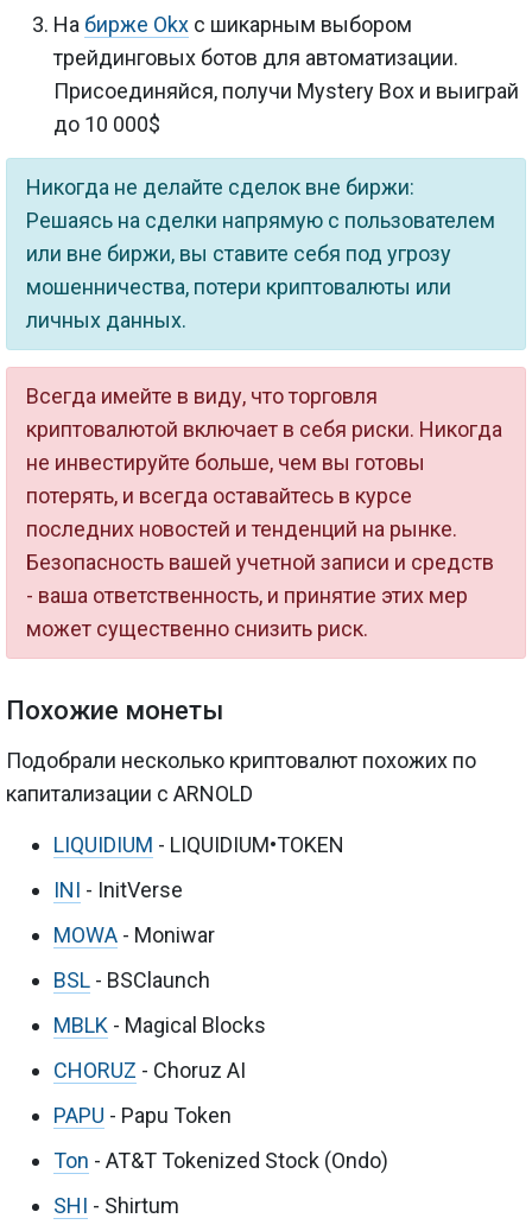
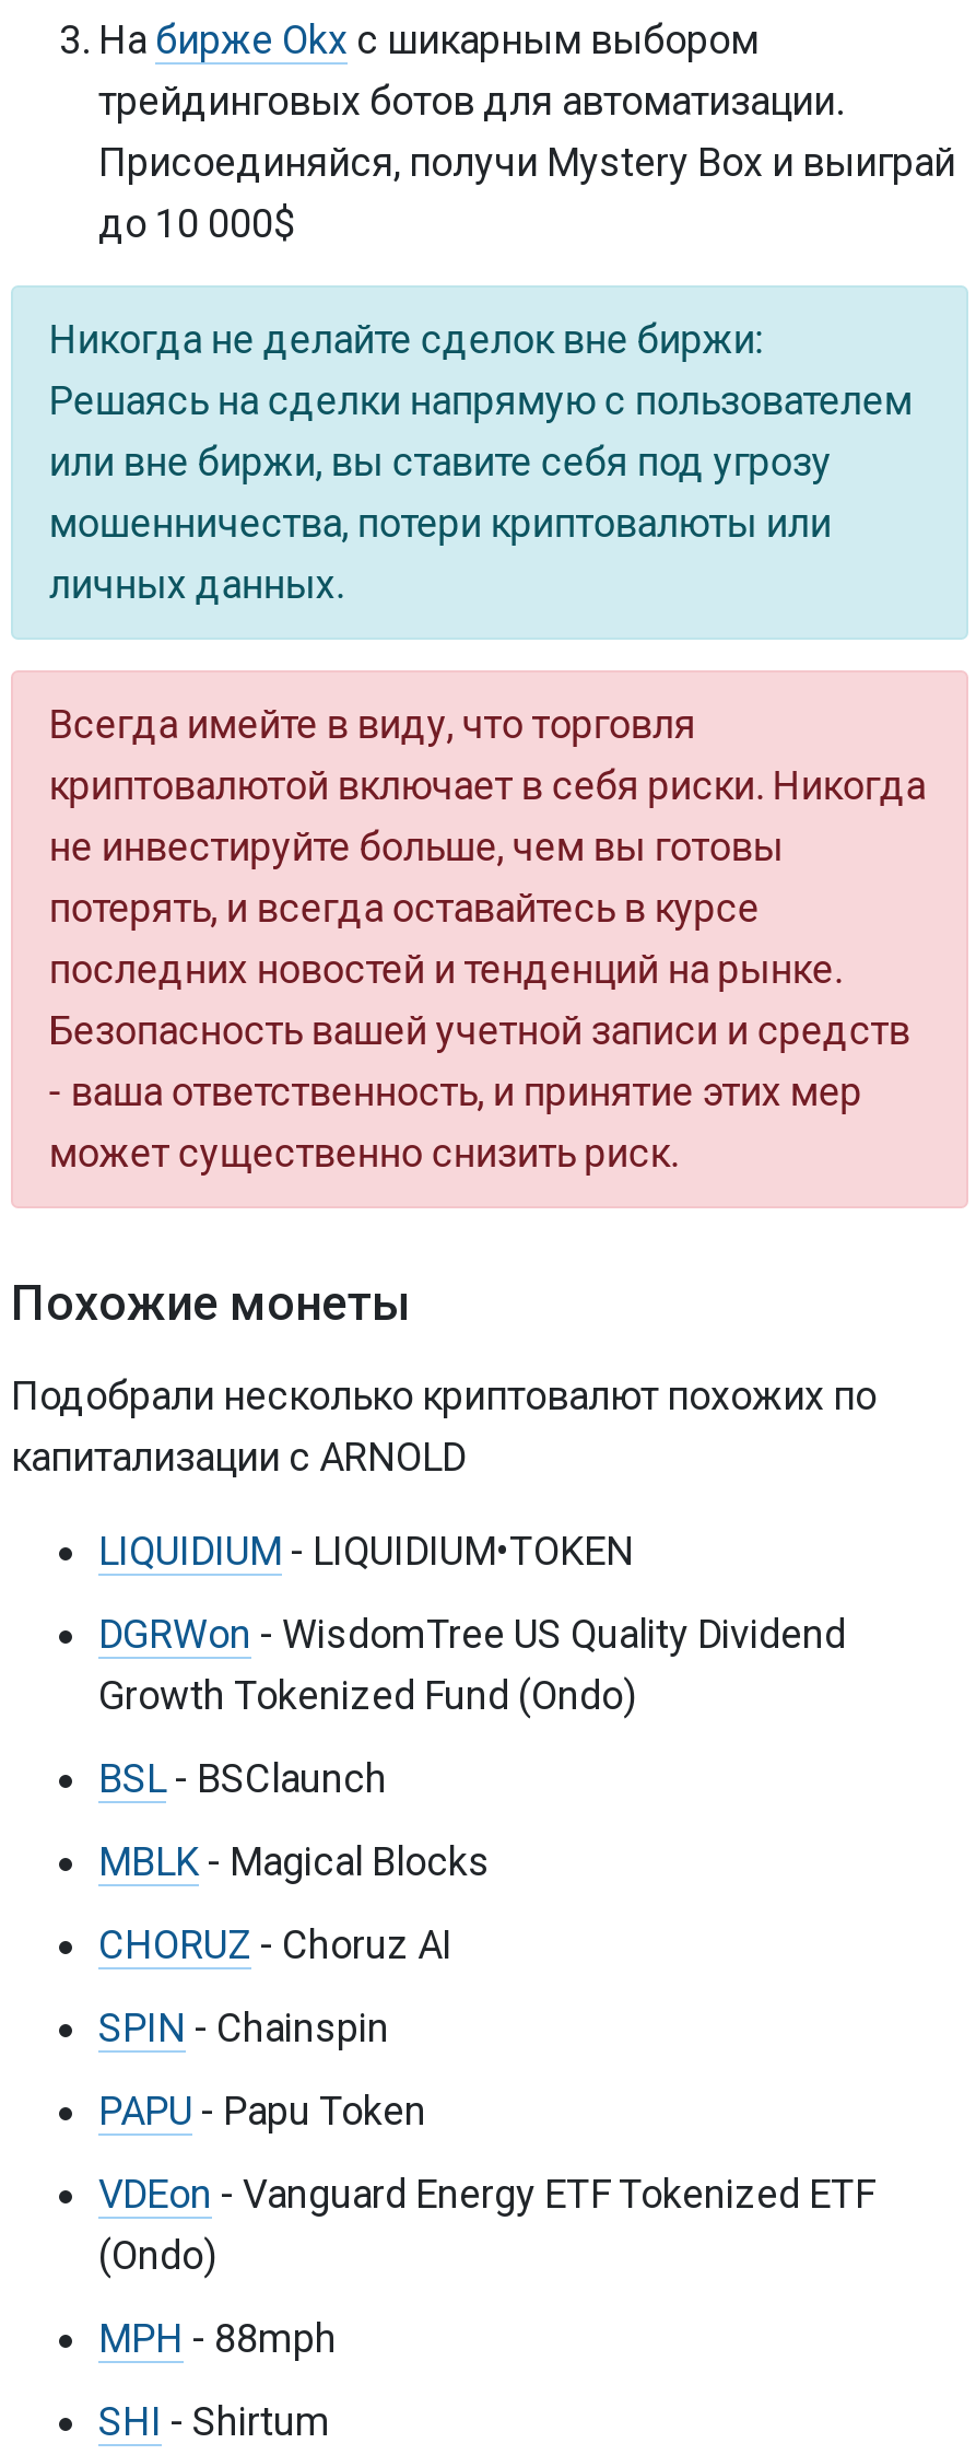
- INI - InitVerse
- MOWA - Moniwar
+ DGRWon - WisdomTree US Quality Dividend
+ Growth Tokenized Fund (Ondo)

+ SPIN - Chainspin

- Ton - AT&T Tokenized Stock (Ondo)
+ VDEon - Vanguard Energy ETF Tokenized ETF
+ (Ondo)
+ MPH - 88mph
